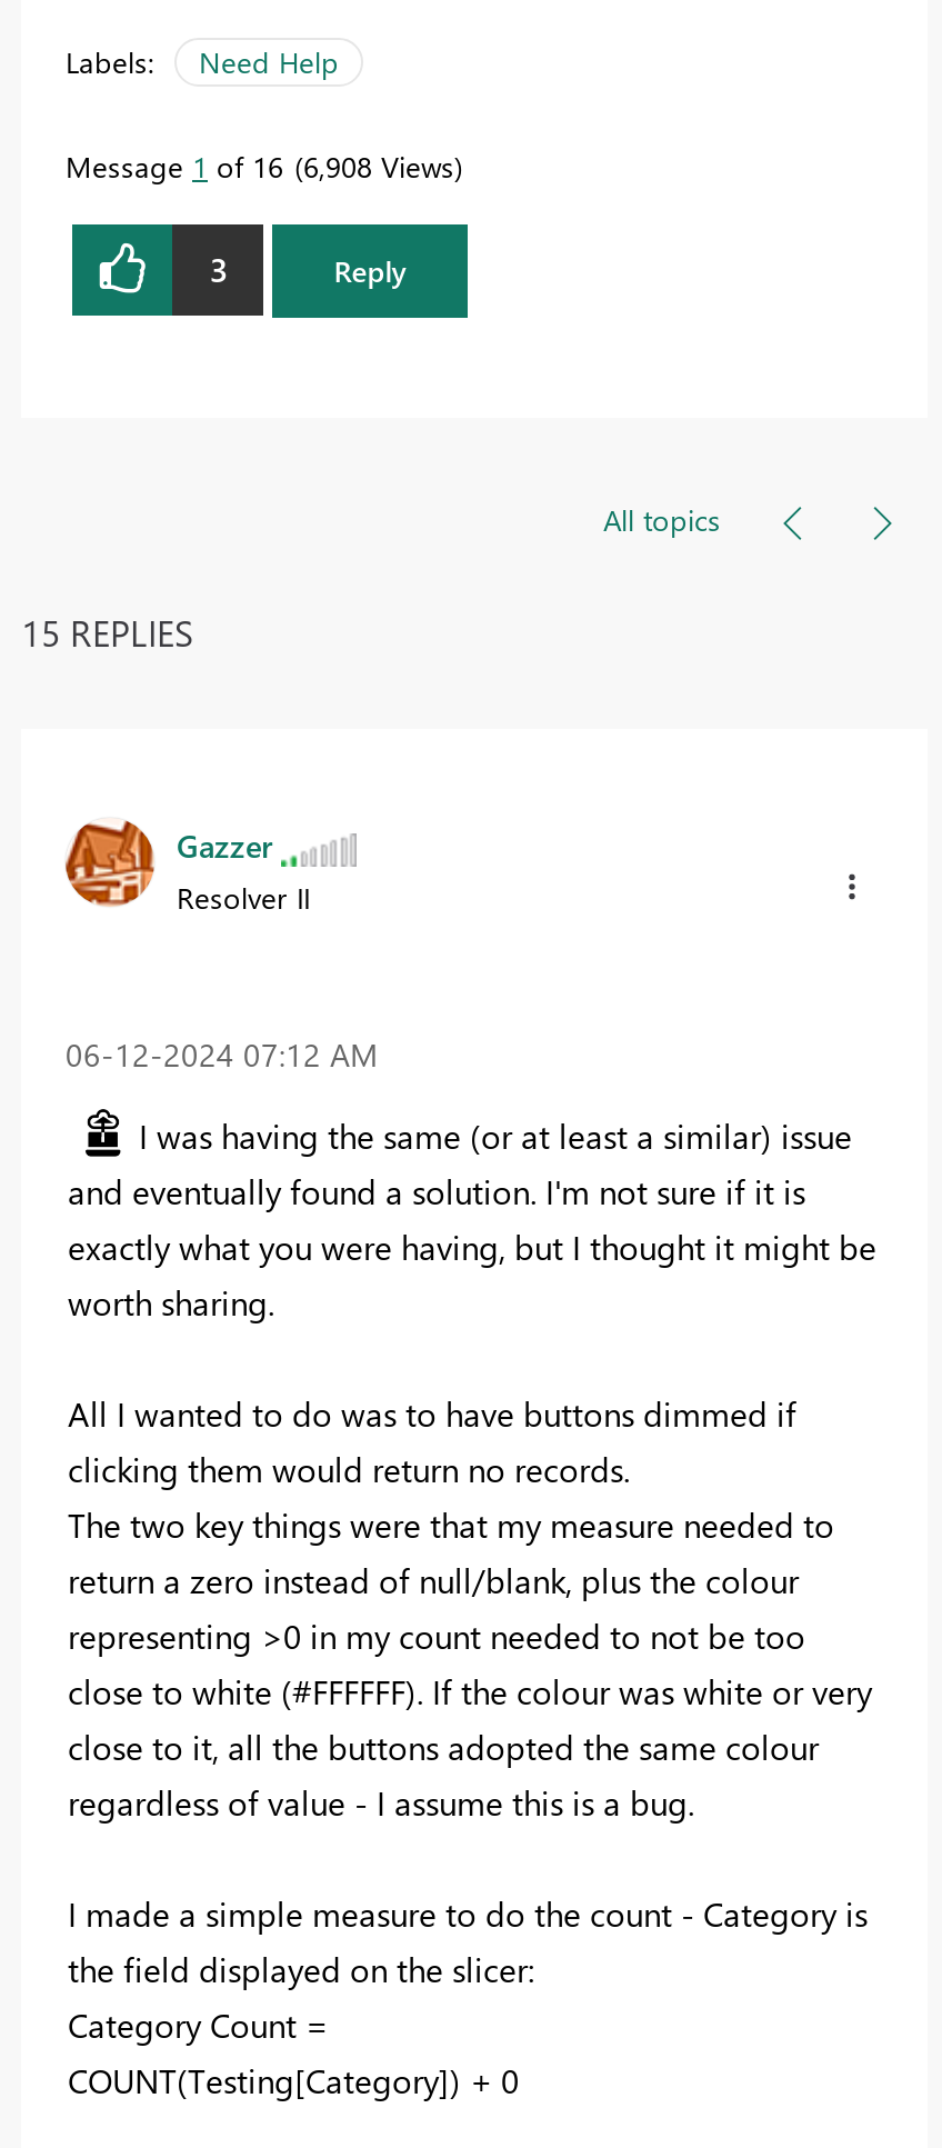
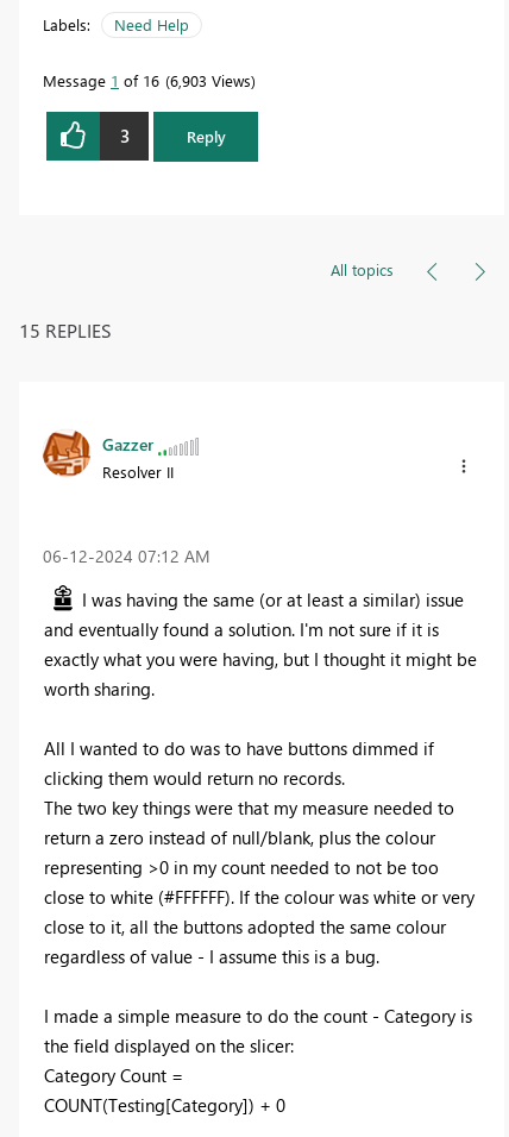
- Message 1 of 16 6,908 Views
+ Message 1 of 16 6,903 Views
